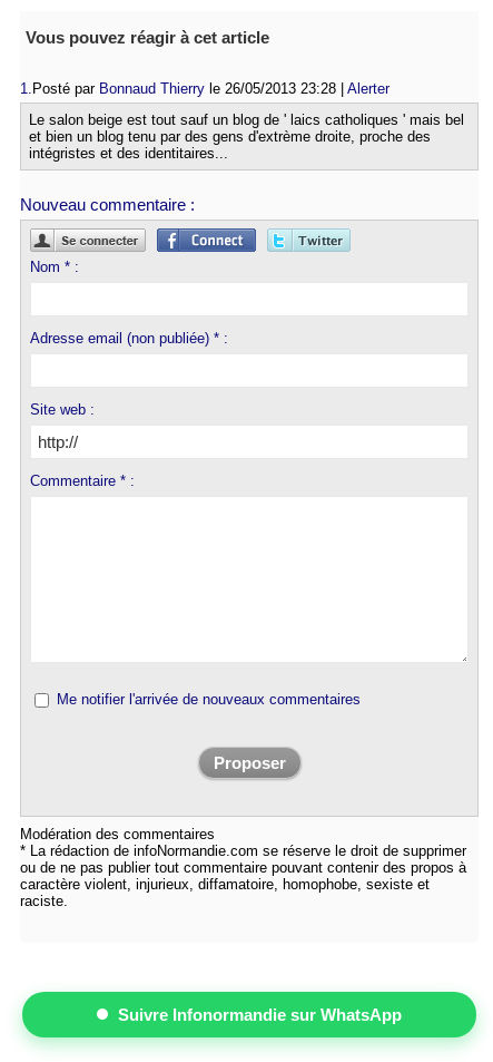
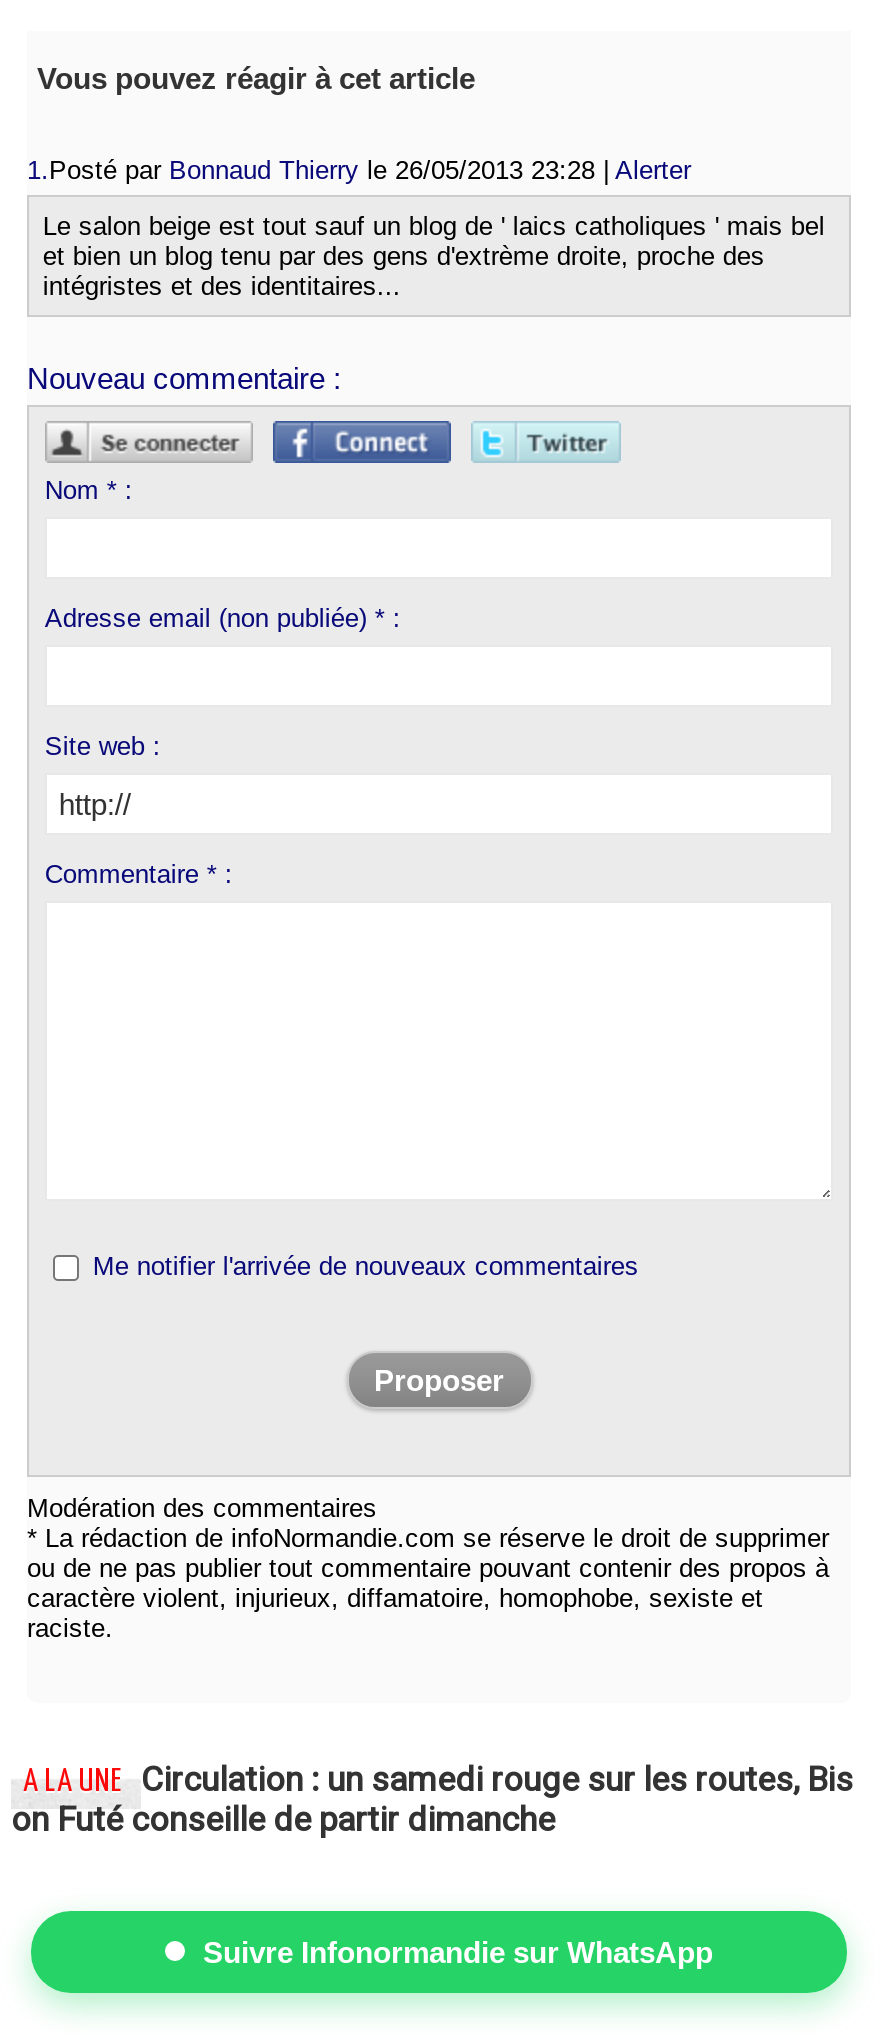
+ A LA UNE Circulation : un samedi rouge sur les routes, Bis
+ on Futé conseille de partir dimanche
